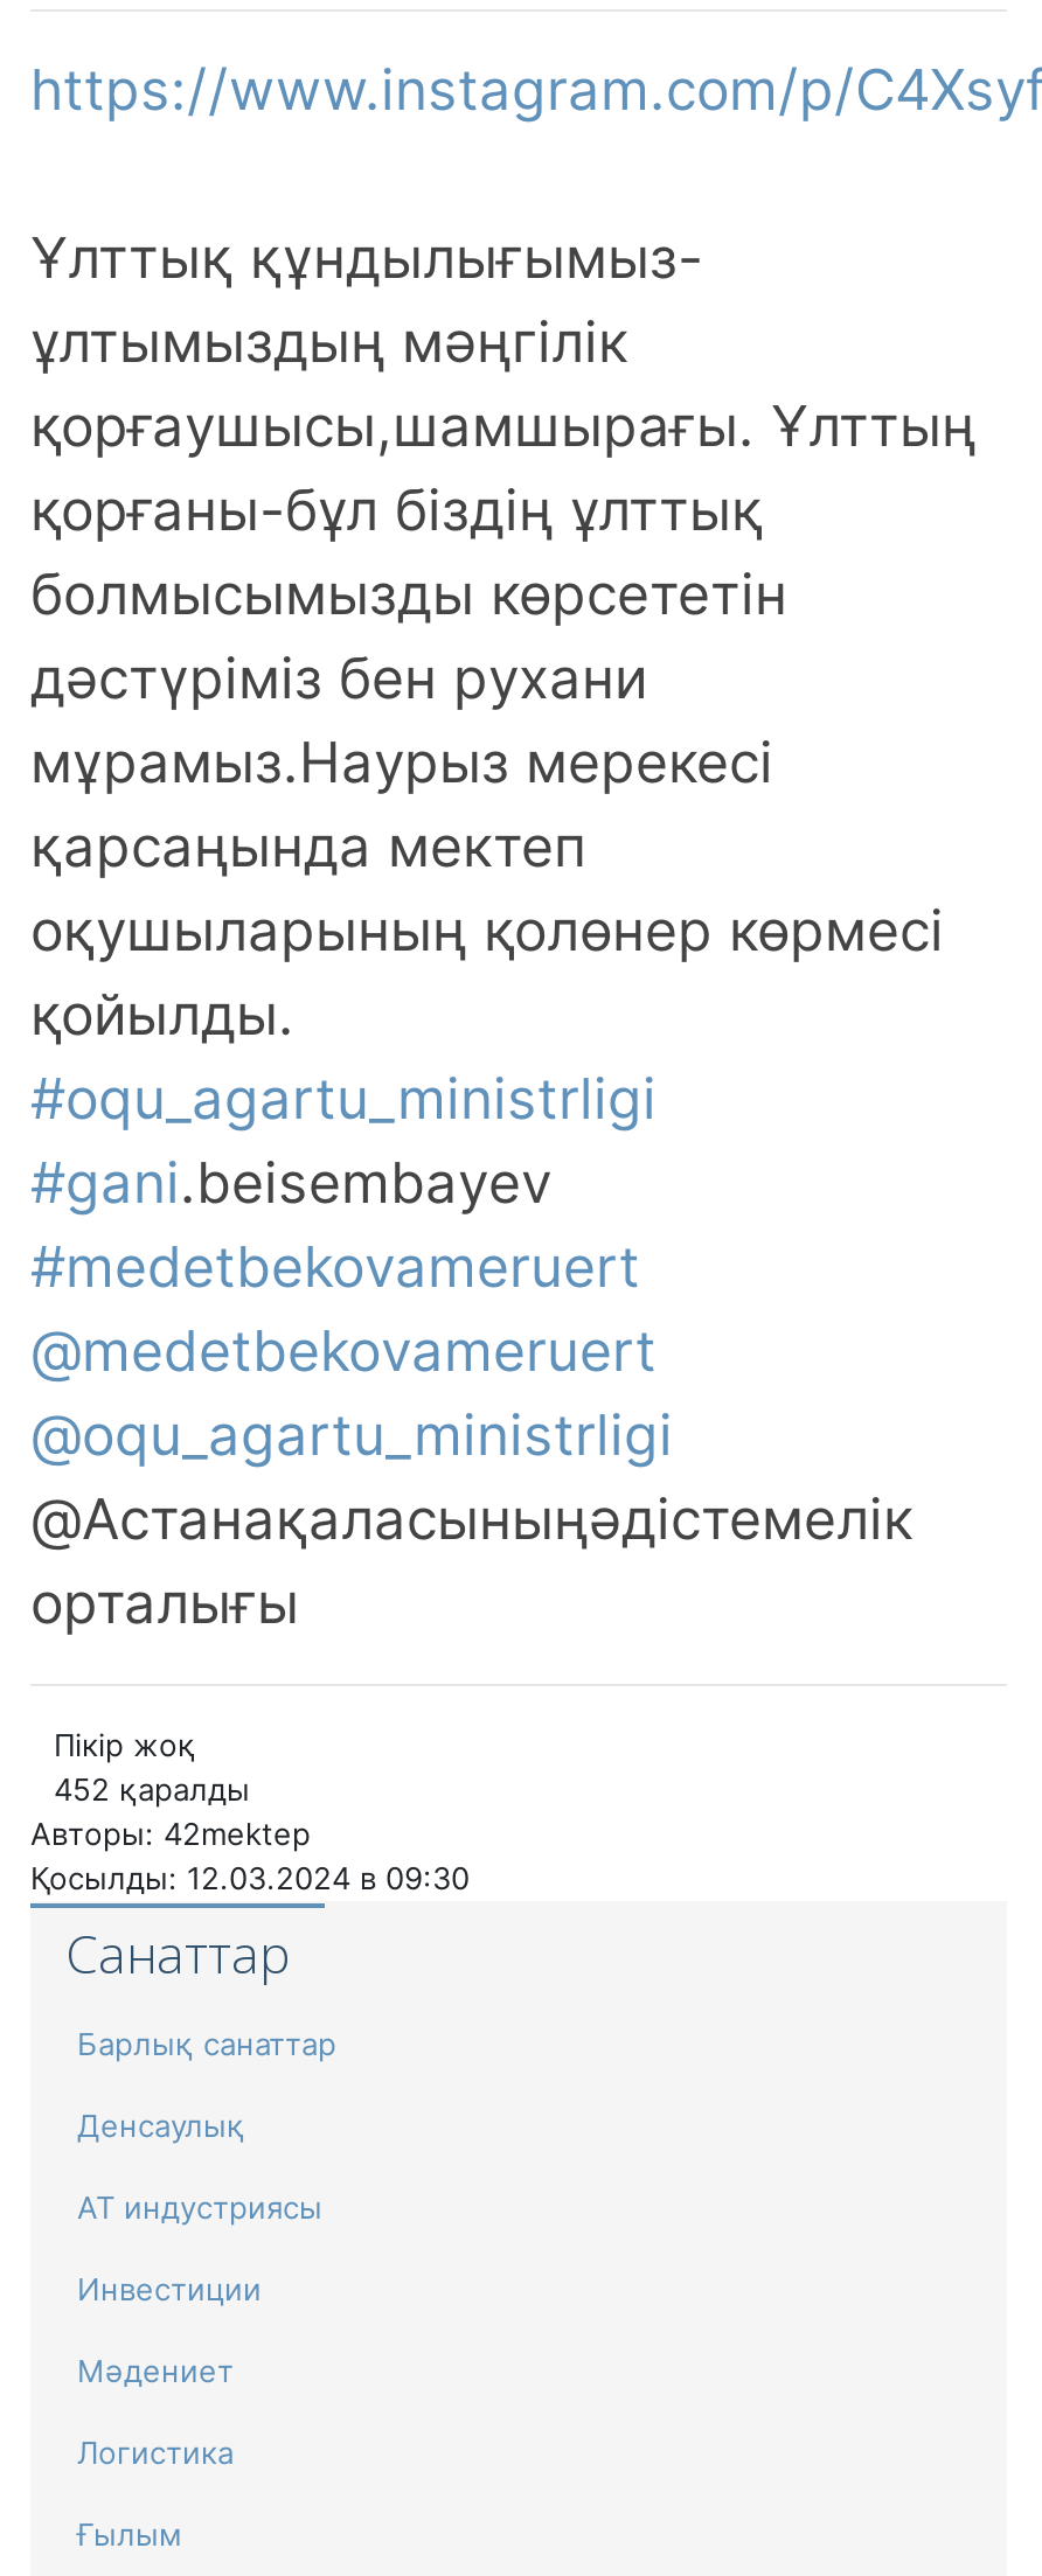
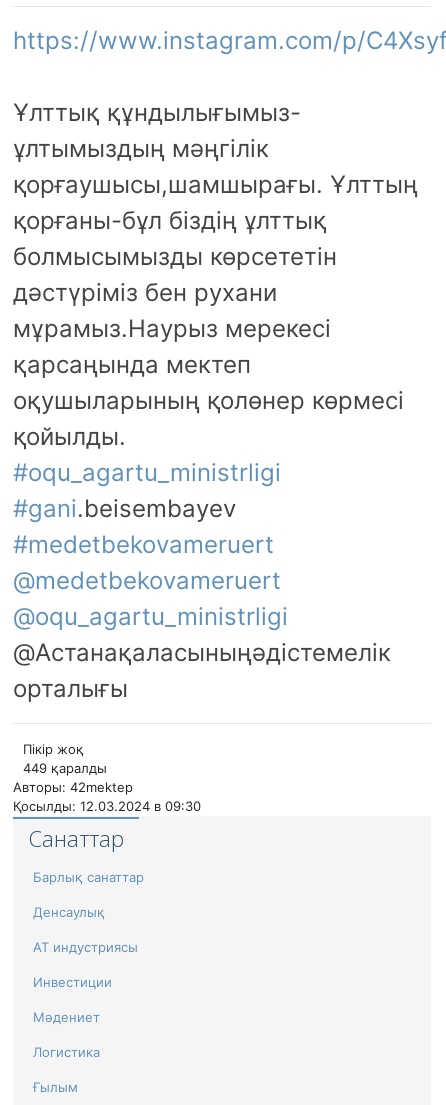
- 452 қаралды
+ 449 қаралды
